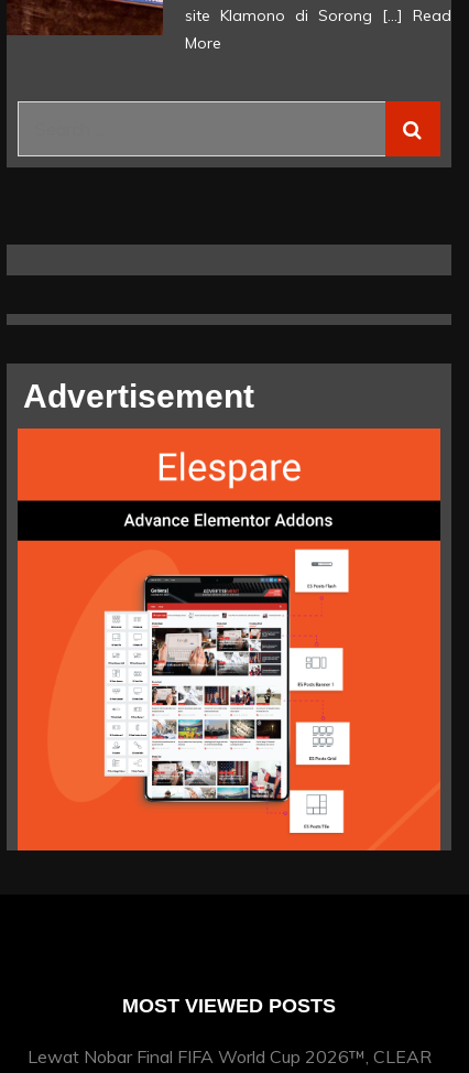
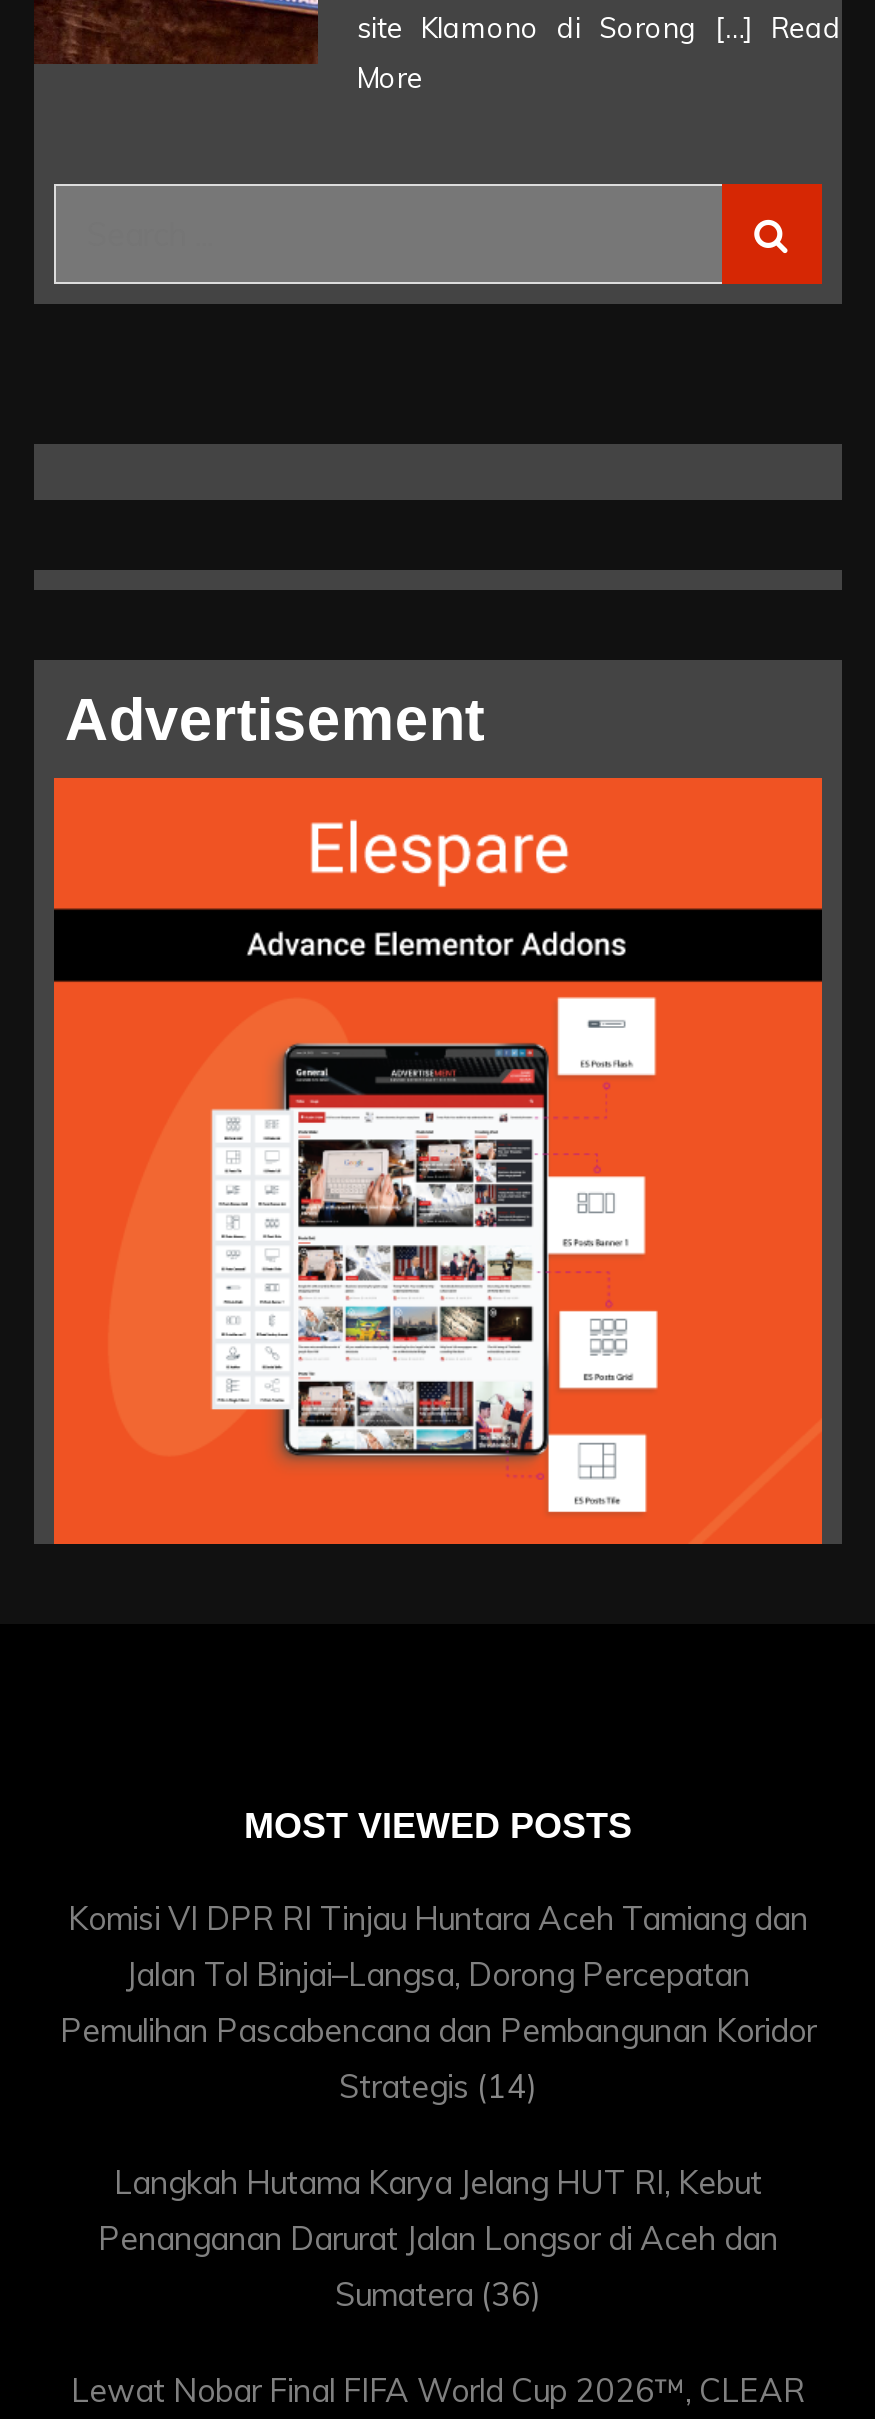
+ Komisi VI DPR RI Tinjau Huntara Aceh Tamiang dan
+ Jalan Tol Binjai–Langsa, Dorong Percepatan
+ Pemulihan Pascabencana dan Pembangunan Koridor
+ Strategis (14)
+ Langkah Hutama Karya Jelang HUT RI, Kebut
+ Penanganan Darurat Jalan Longsor di Aceh dan
+ Sumatera (36)
